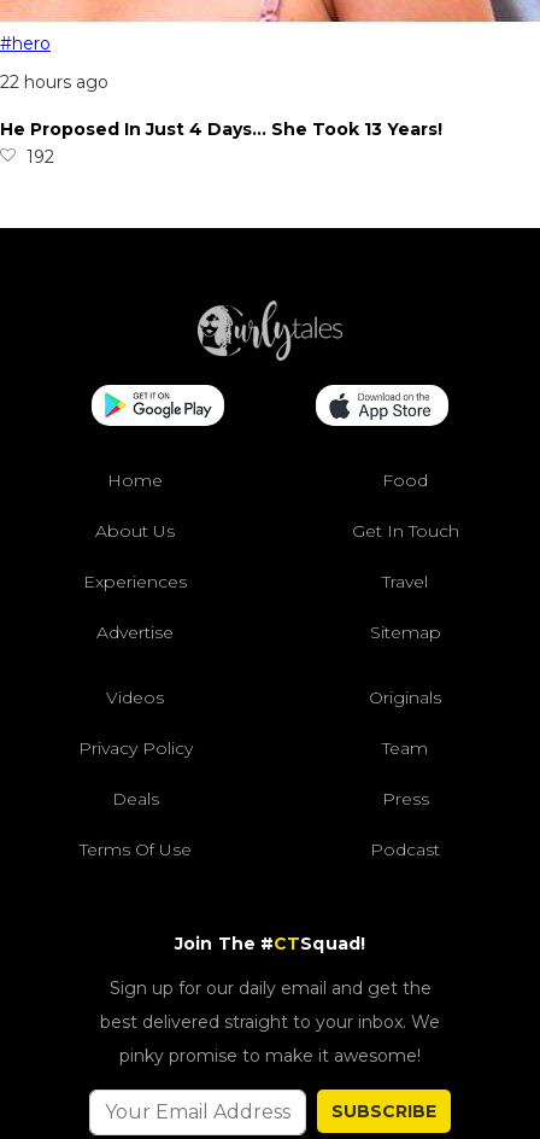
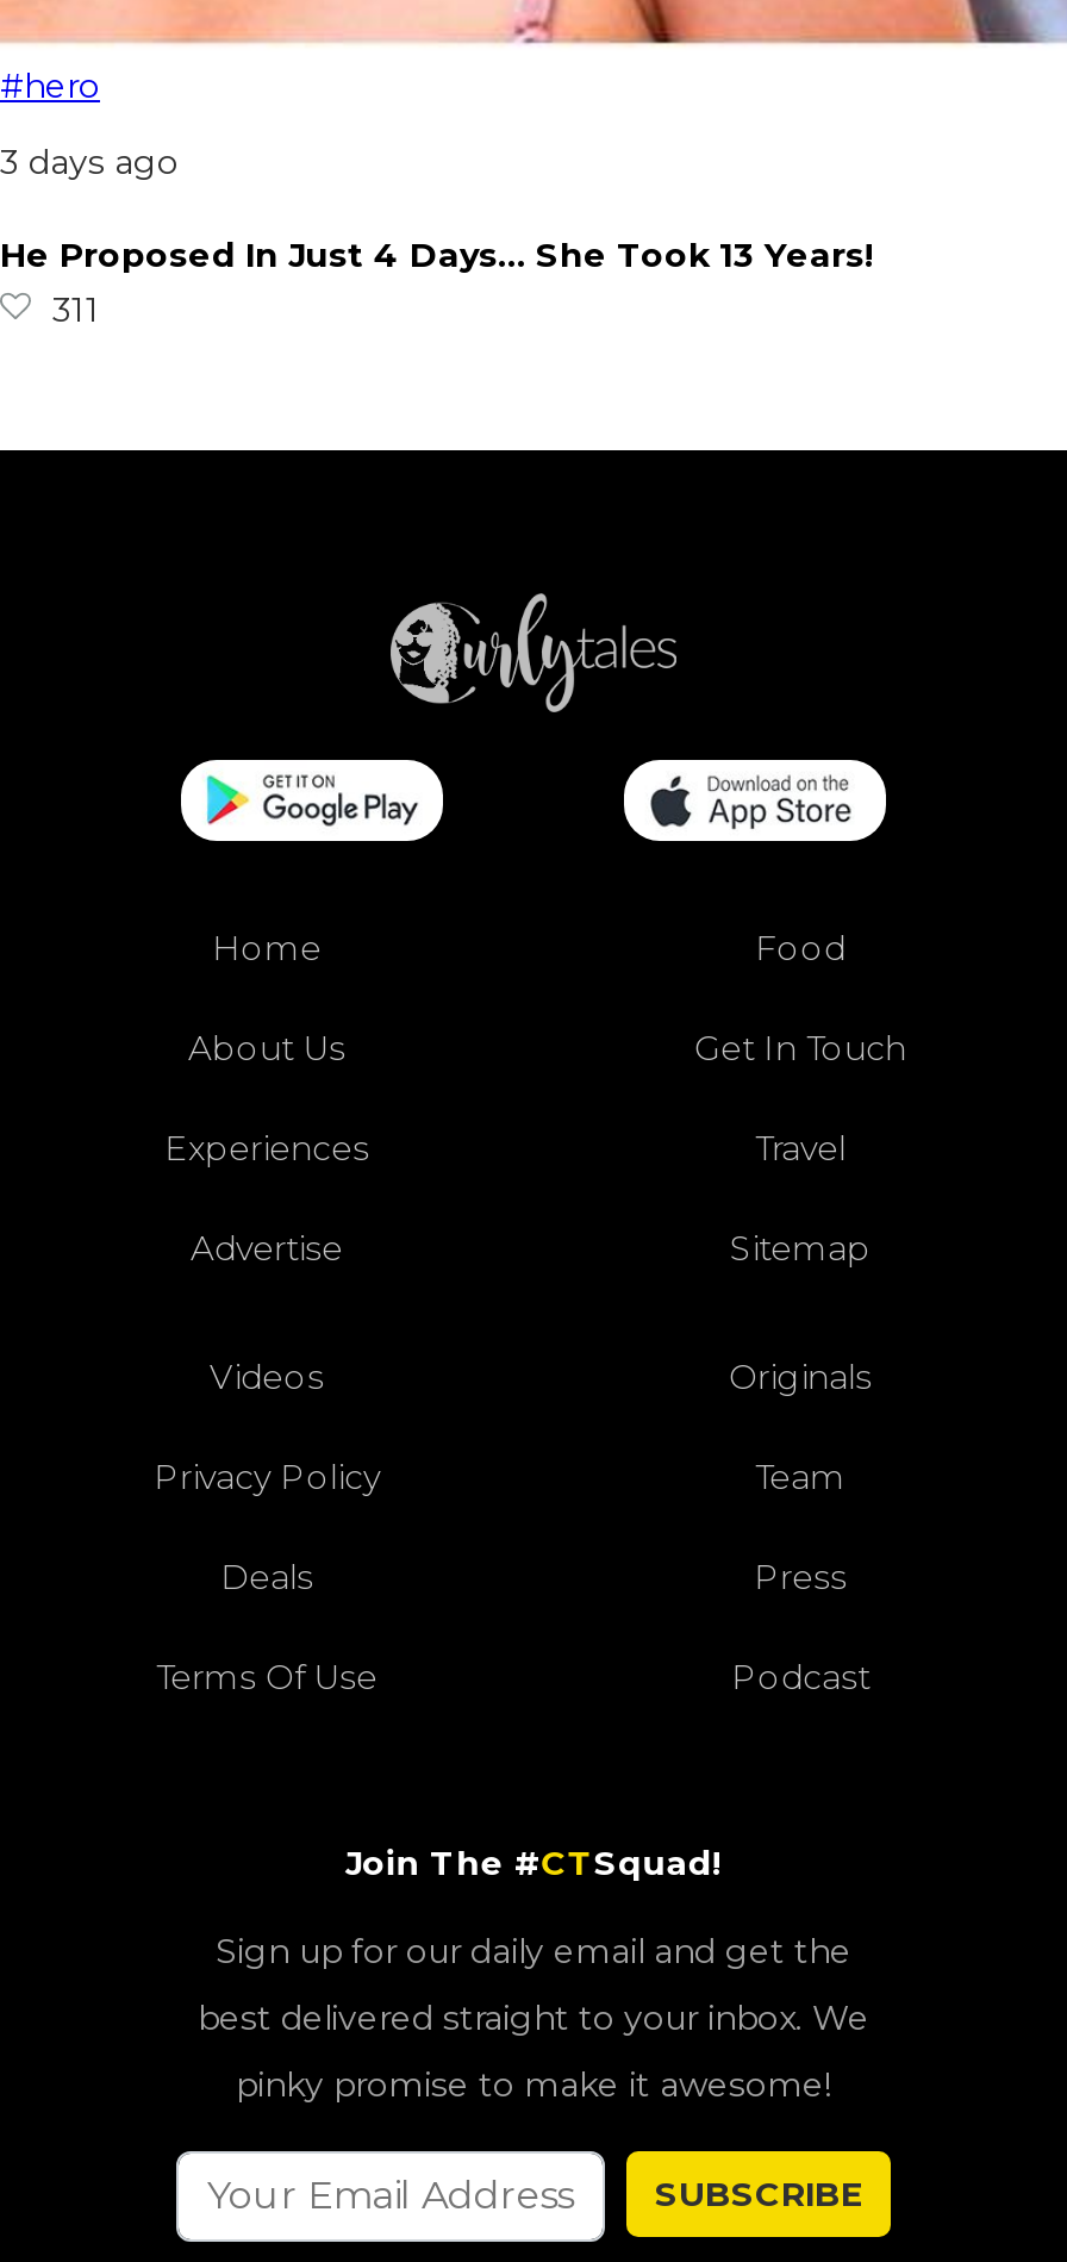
- 22 hours ago
+ 3 days ago

- 192
+ 311
